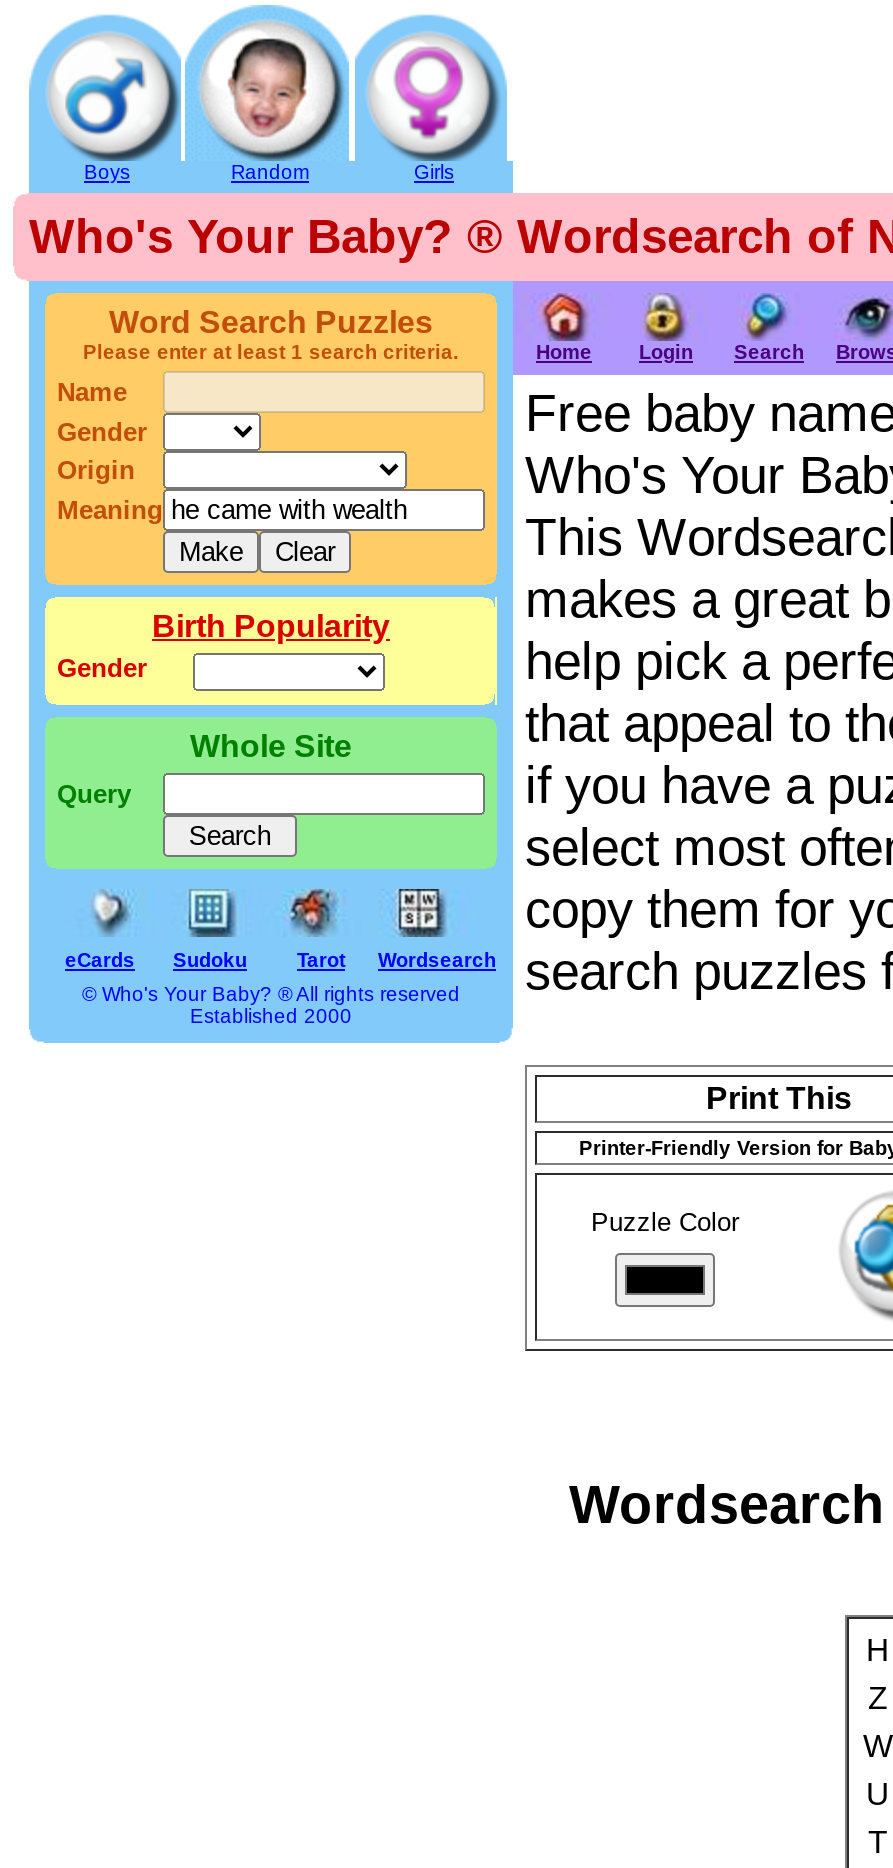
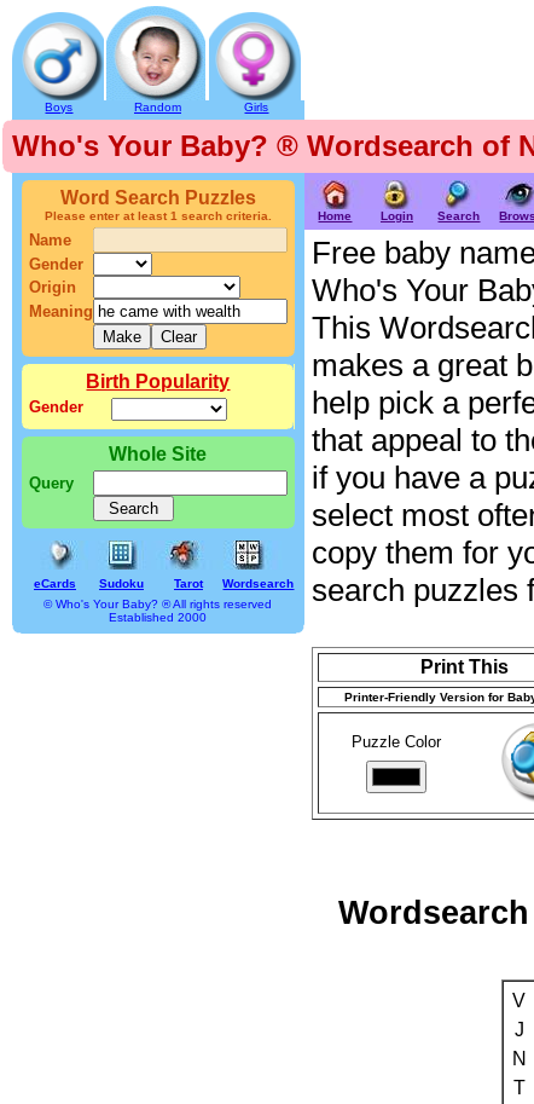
- H
- Z
- W
- U
+ V
+ J
+ N
